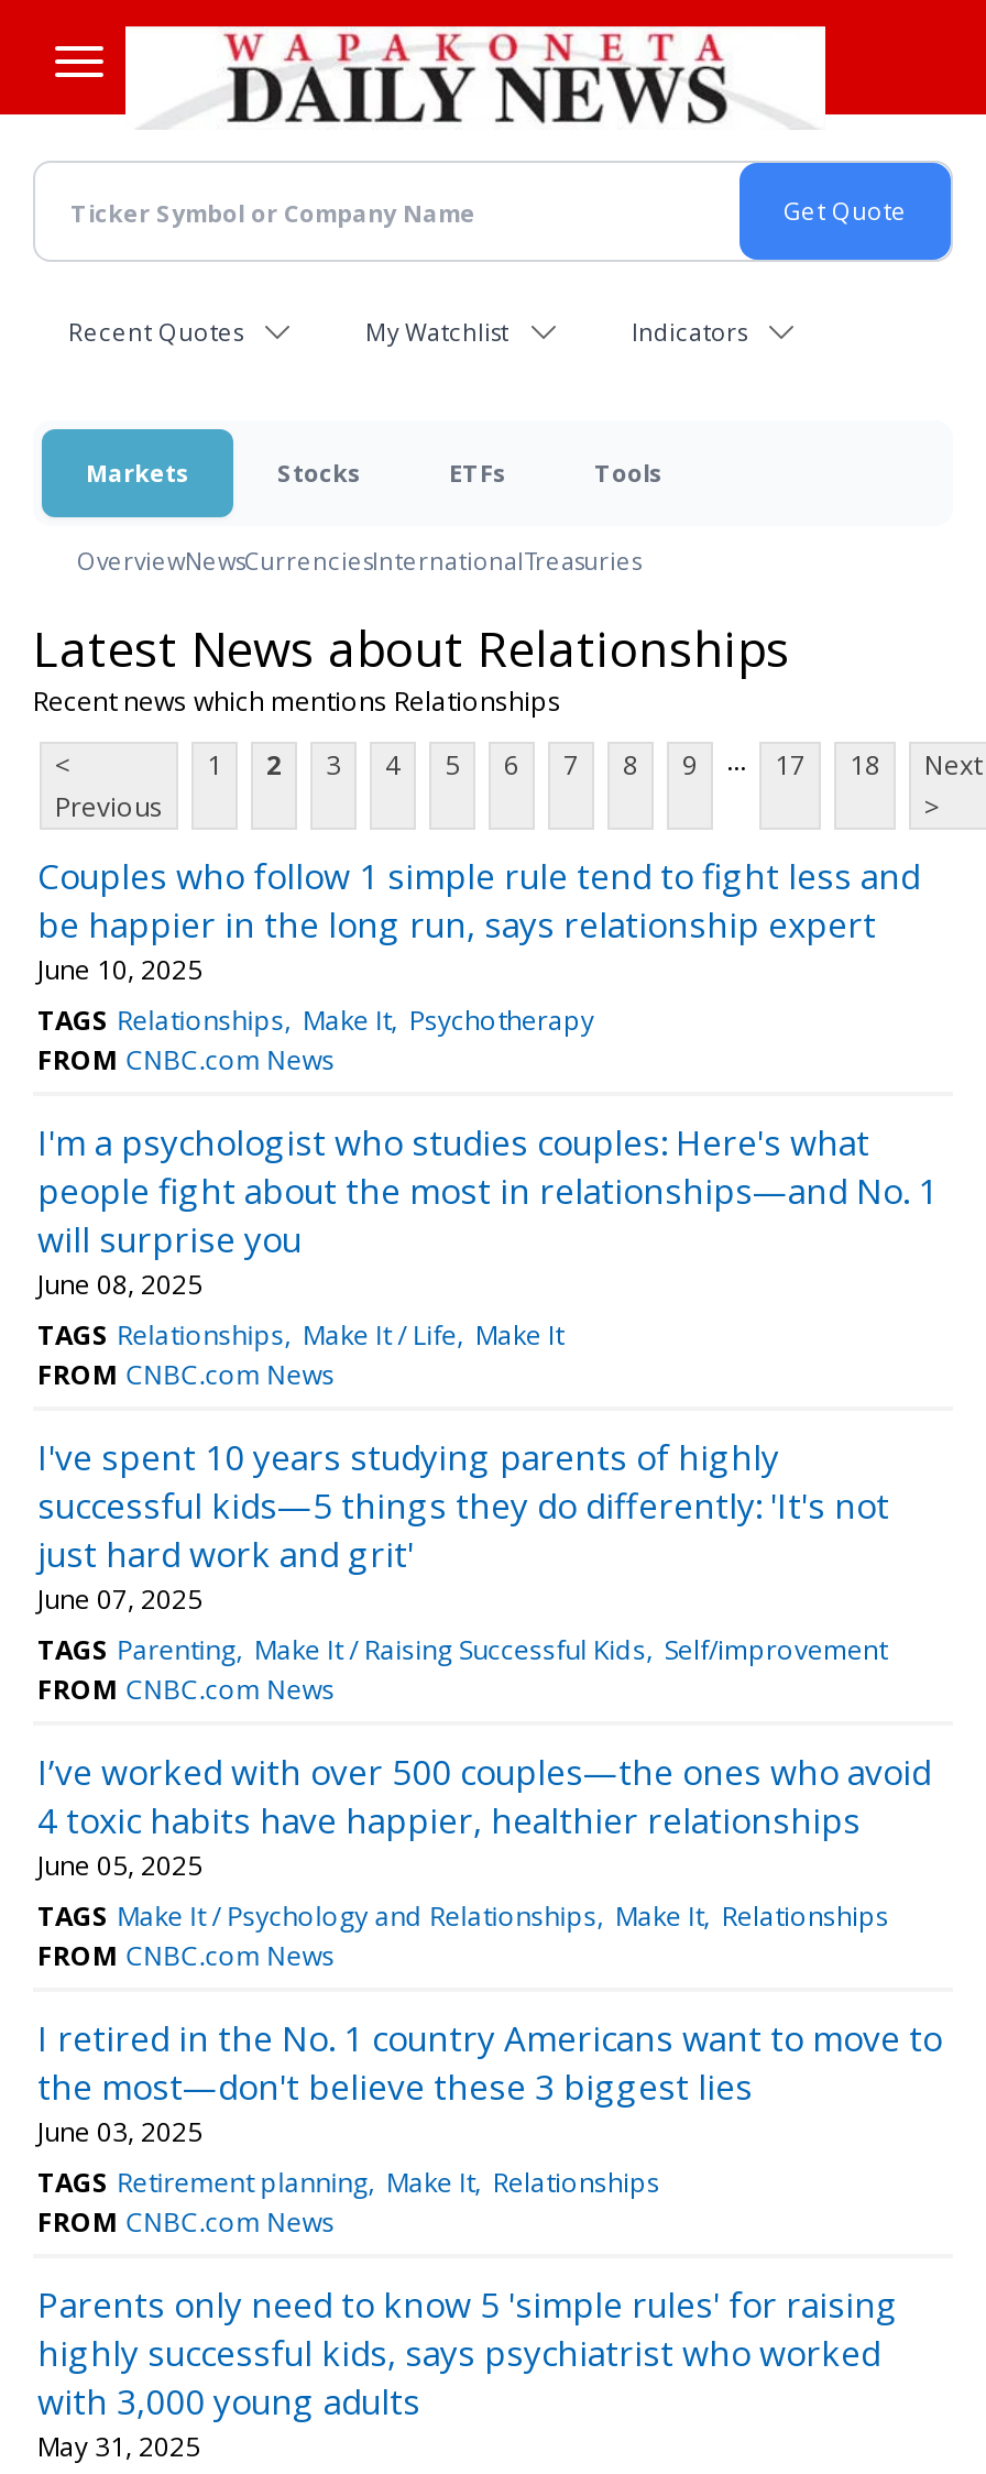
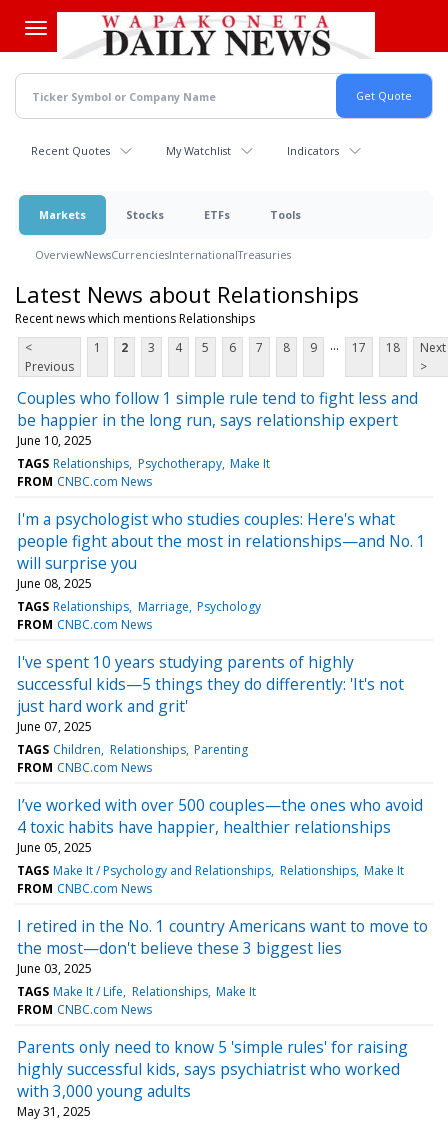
- TAGS Relationships Make It Psychotherapy
+ TAGS Relationships Psychotherapy Make It

- TAGS Relationships Make It / Life Make It
+ TAGS Relationships Marriage Psychology

- TAGS Parenting Make It / Raising Successful Kids Self/improvement
+ TAGS Children Relationships Parenting

- TAGS Make It / Psychology and Relationships Make It Relationships
+ TAGS Make It / Psychology and Relationships Relationships Make It

- TAGS Retirement planning Make It Relationships
+ TAGS Make It / Life Relationships Make It
